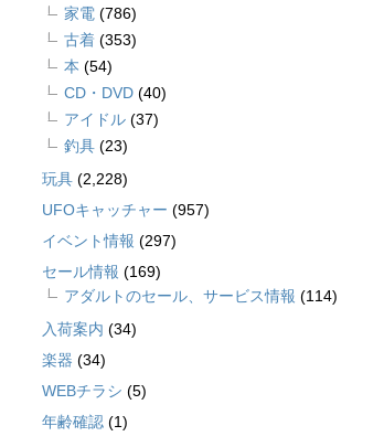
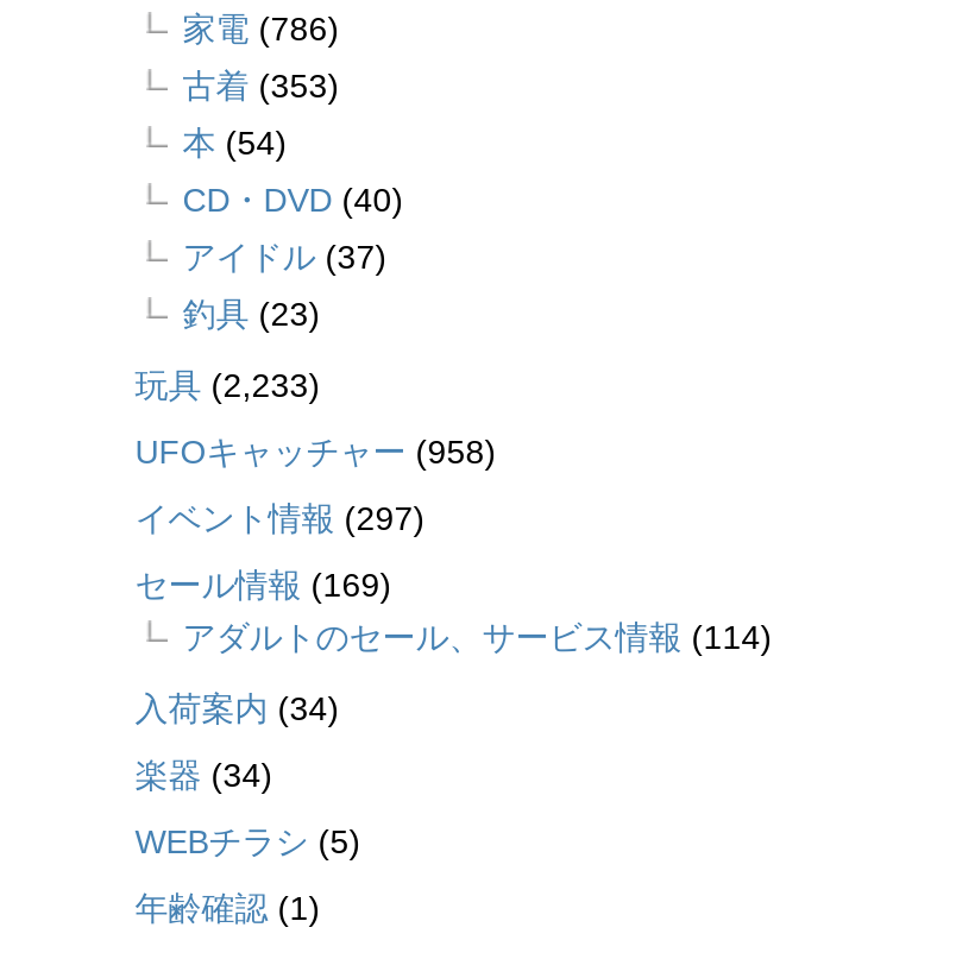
- 玩具(2,228)
+ 玩具(2,233)

- UFOキャッチャー(957)
+ UFOキャッチャー(958)
